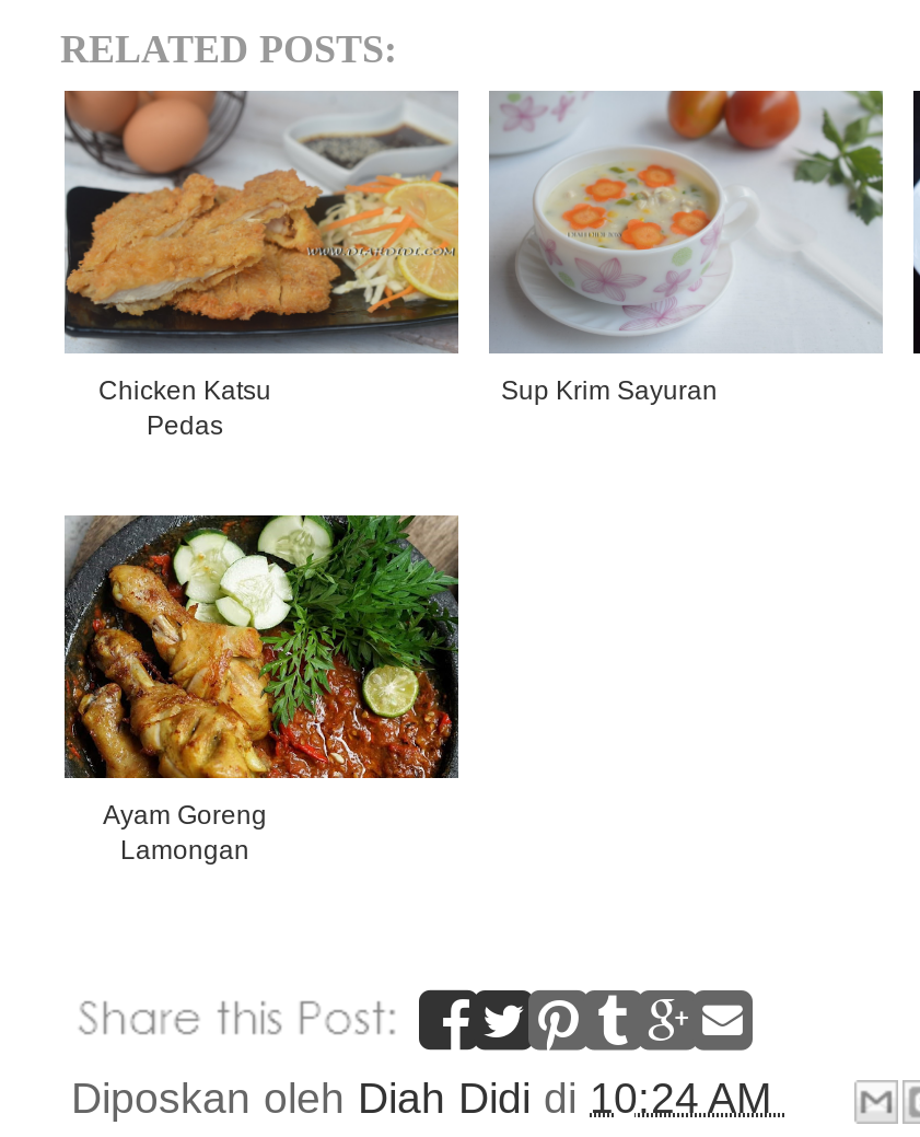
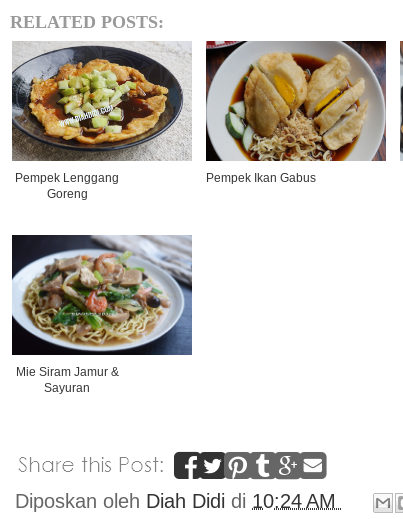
- [image]
- Chicken Katsu
- Pedas
+ [image]
+ Pempek Lenggang
+ Goreng

- [image]
- Sup Krim Sayuran
+ [image]
+ Pempek Ikan Gabus

- [image]
- Ayam Goreng
- Lamongan
+ [image]
+ Mie Siram Jamur &
+ Sayuran
